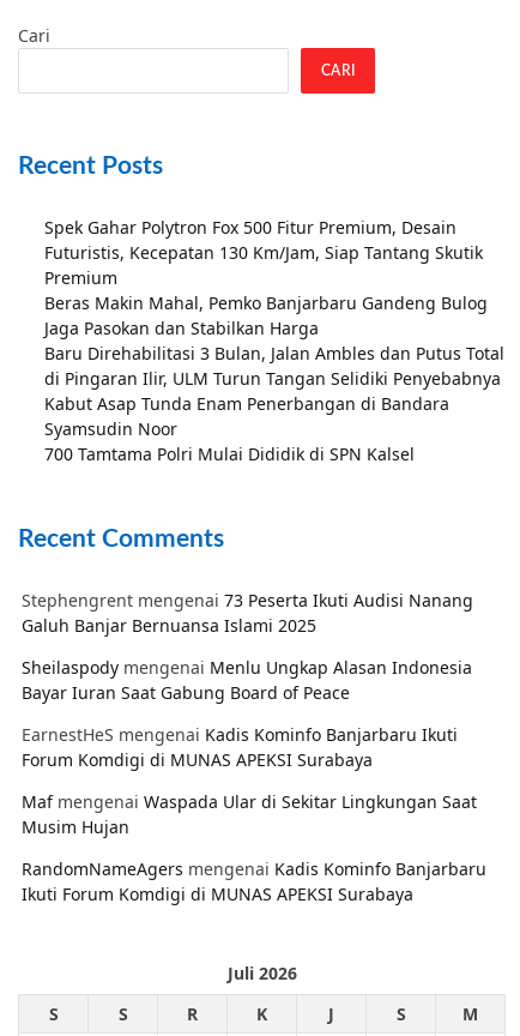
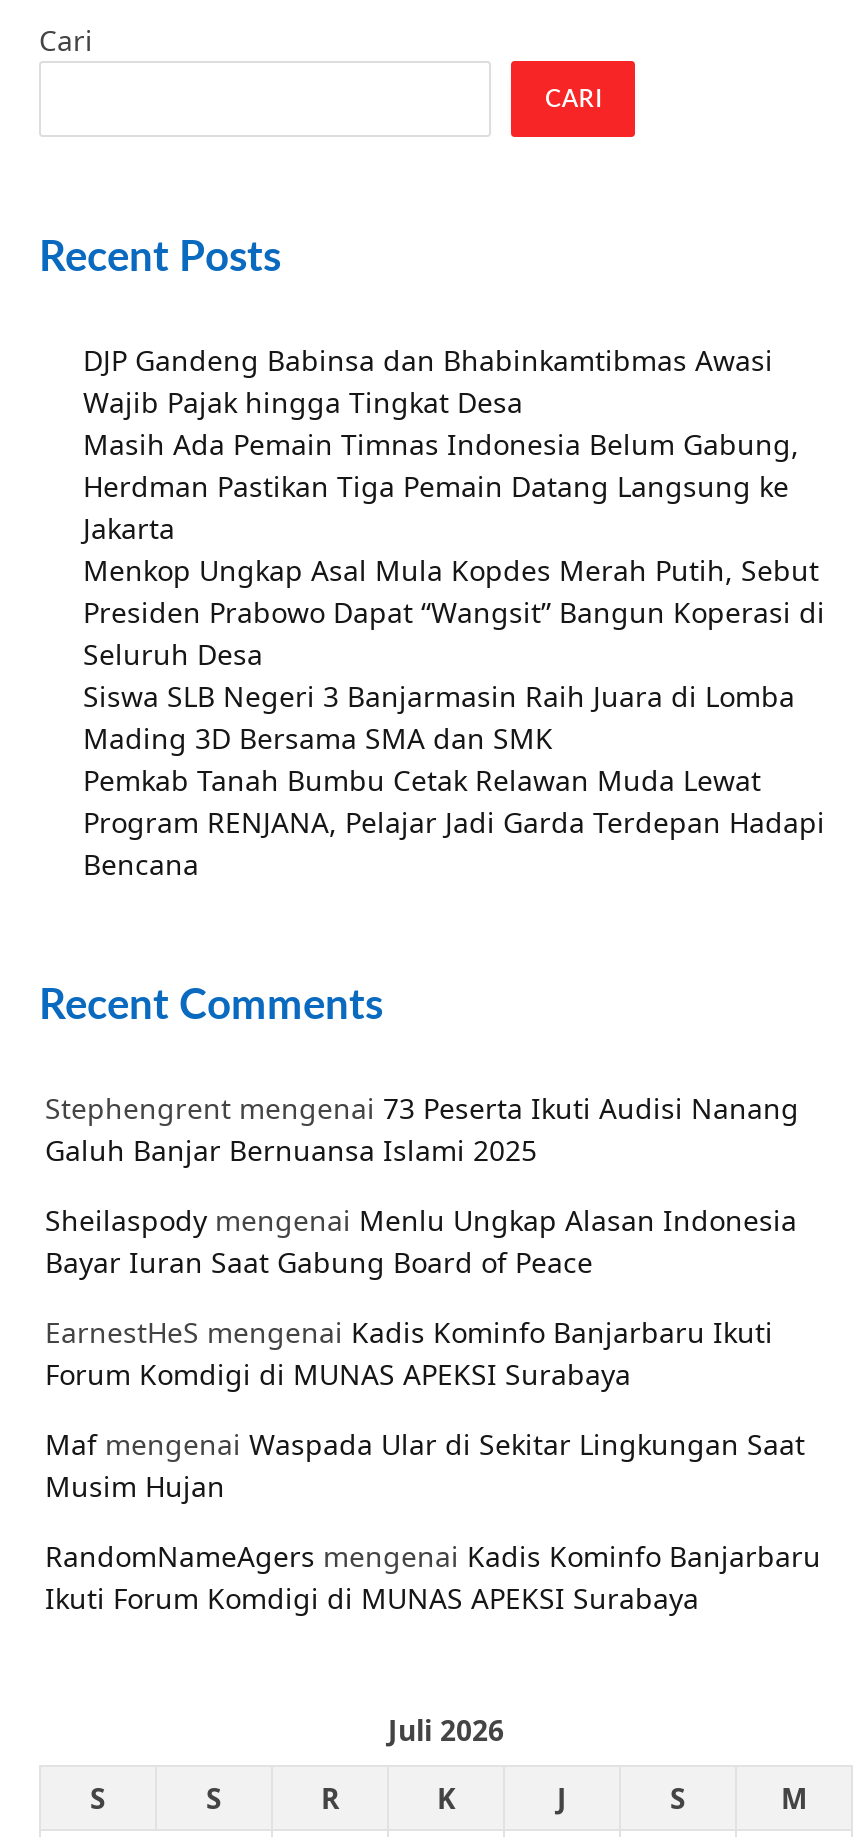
- Spek Gahar Polytron Fox 500 Fitur Premium, Desain
- Futuristis, Kecepatan 130 Km/Jam, Siap Tantang Skutik
- Premium
- Beras Makin Mahal, Pemko Banjarbaru Gandeng Bulog
- Jaga Pasokan dan Stabilkan Harga
- Baru Direhabilitasi 3 Bulan, Jalan Ambles dan Putus Total
- di Pingaran Ilir, ULM Turun Tangan Selidiki Penyebabnya
- Kabut Asap Tunda Enam Penerbangan di Bandara
- Syamsudin Noor
- 700 Tamtama Polri Mulai Dididik di SPN Kalsel
+ DJP Gandeng Babinsa dan Bhabinkamtibmas Awasi
+ Wajib Pajak hingga Tingkat Desa
+ Masih Ada Pemain Timnas Indonesia Belum Gabung,
+ Herdman Pastikan Tiga Pemain Datang Langsung ke
+ Jakarta
+ Menkop Ungkap Asal Mula Kopdes Merah Putih, Sebut
+ Presiden Prabowo Dapat “Wangsit” Bangun Koperasi di
+ Seluruh Desa
+ Siswa SLB Negeri 3 Banjarmasin Raih Juara di Lomba
+ Mading 3D Bersama SMA dan SMK
+ Pemkab Tanah Bumbu Cetak Relawan Muda Lewat
+ Program RENJANA, Pelajar Jadi Garda Terdepan Hadapi
+ Bencana
